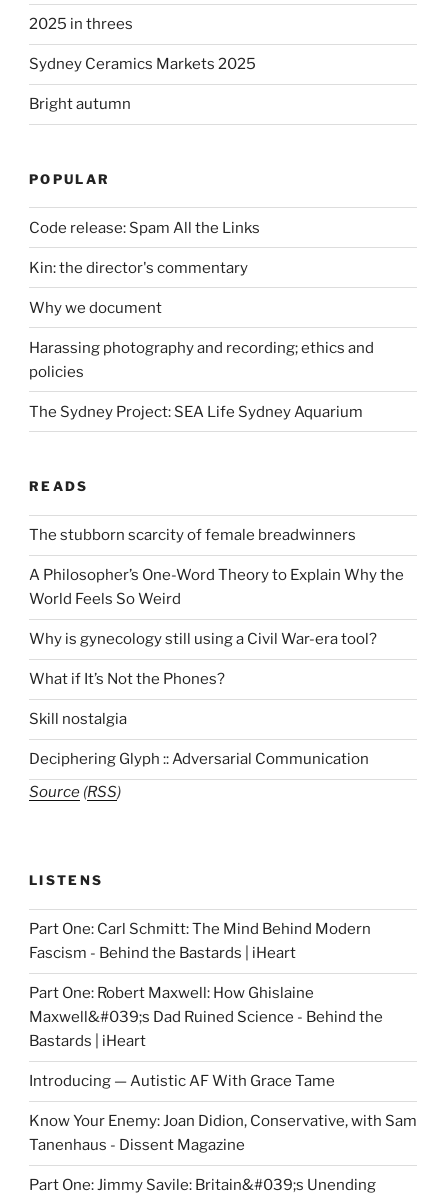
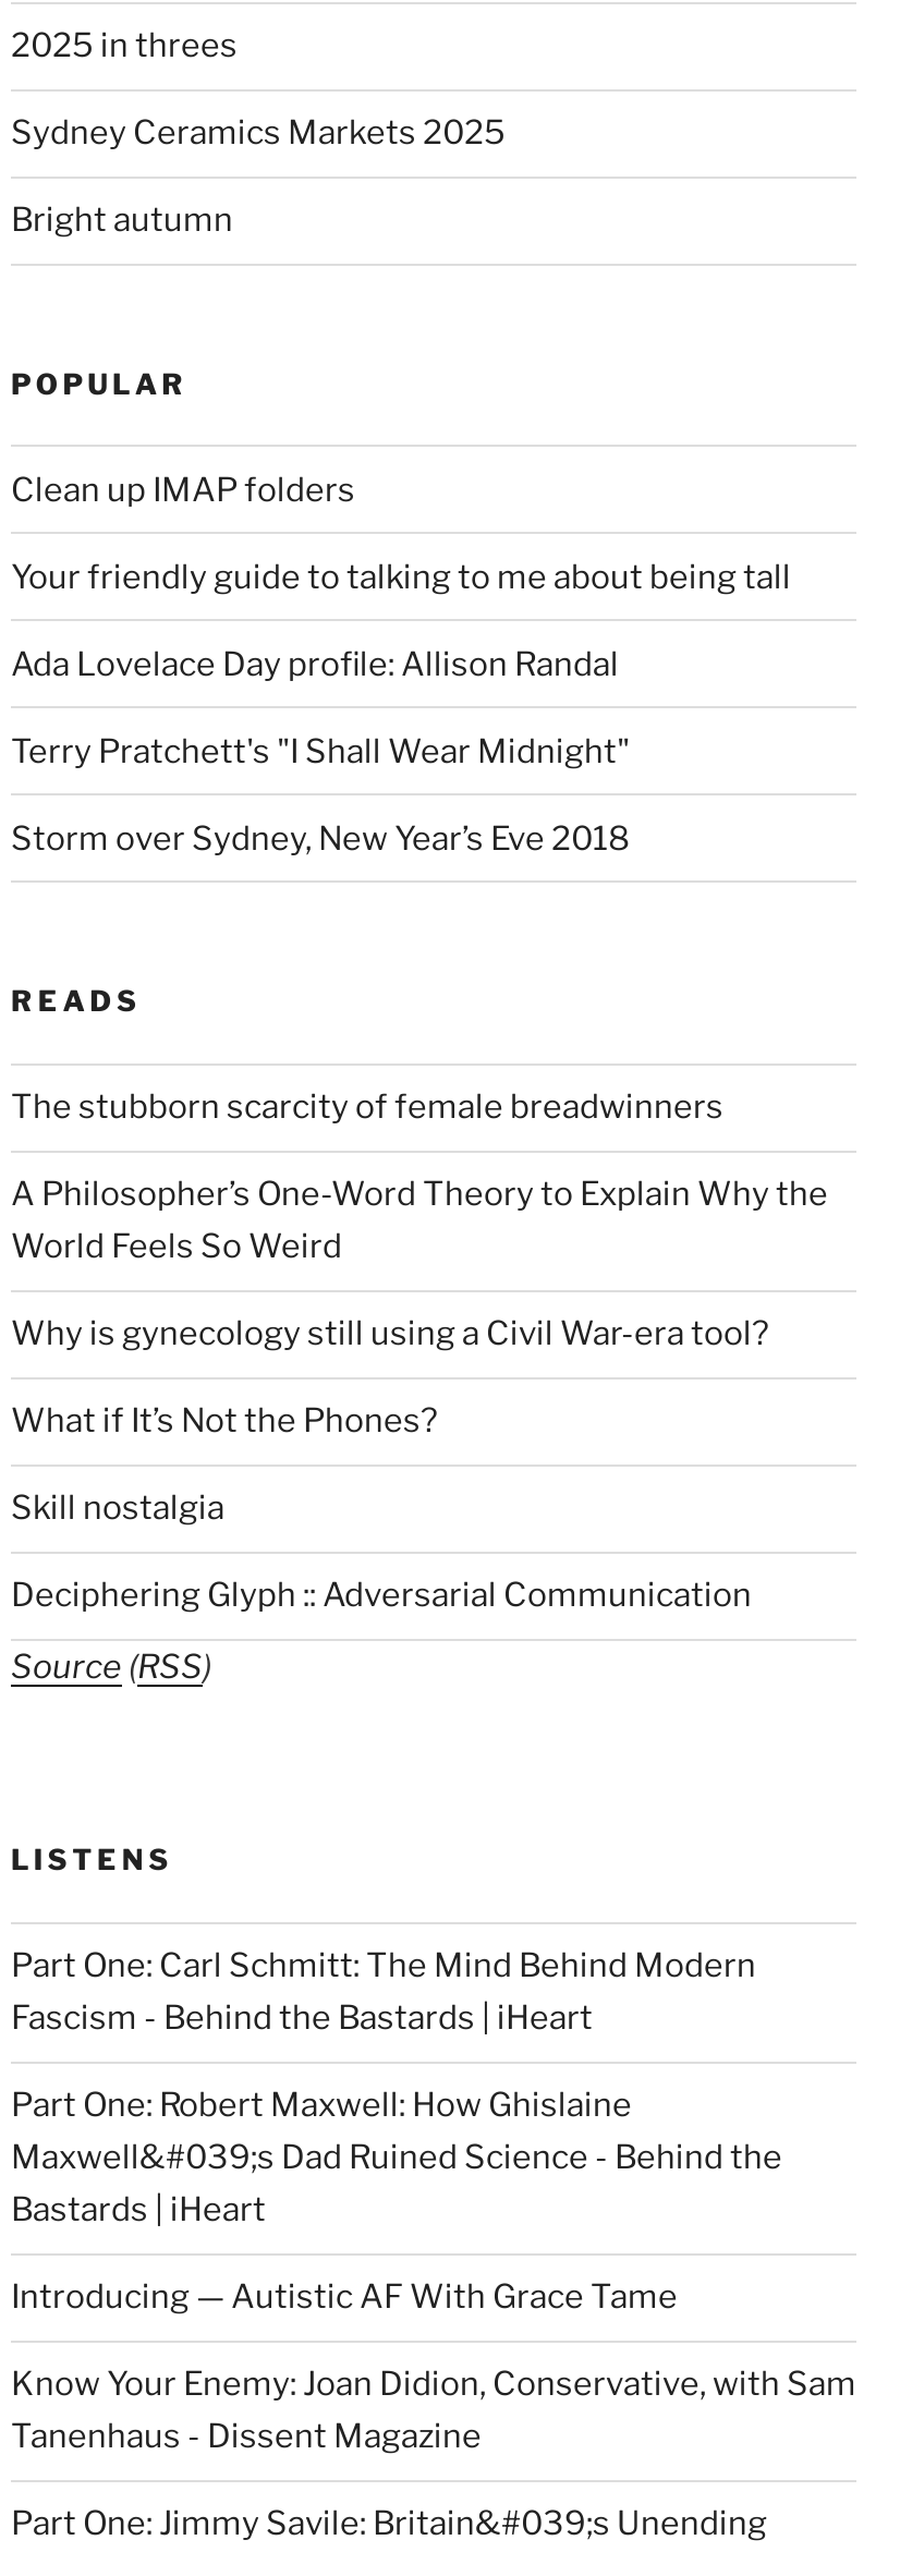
- Code release: Spam All the Links
+ Clean up IMAP folders

- Kin: the director's commentary
+ Your friendly guide to talking to me about being tall

- Why we document
+ Ada Lovelace Day profile: Allison Randal

- Harassing photography and recording; ethics and
- policies
+ Terry Pratchett's "I Shall Wear Midnight"

- The Sydney Project: SEA Life Sydney Aquarium
+ Storm over Sydney, New Year’s Eve 2018
